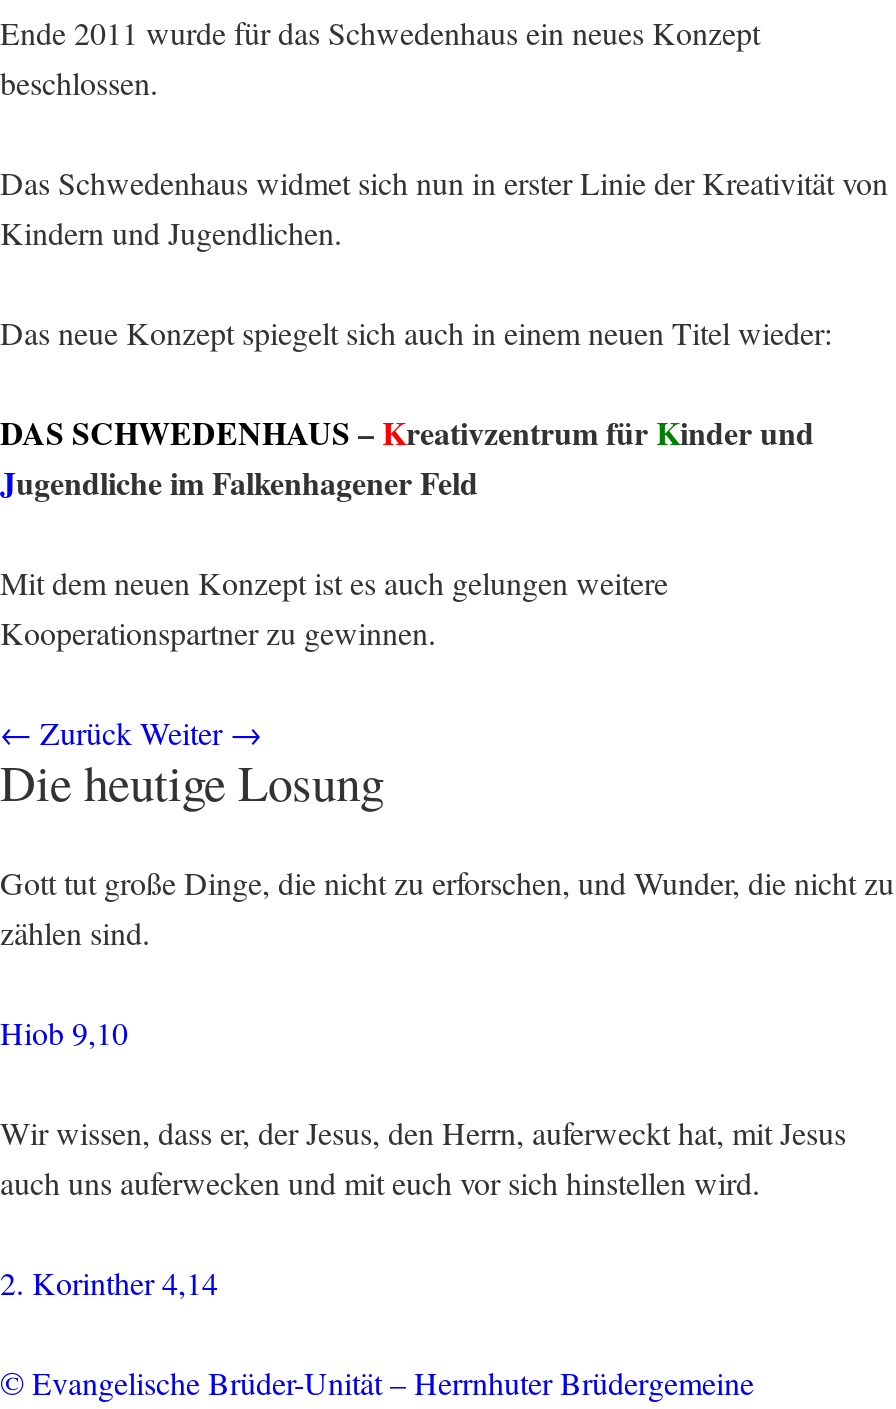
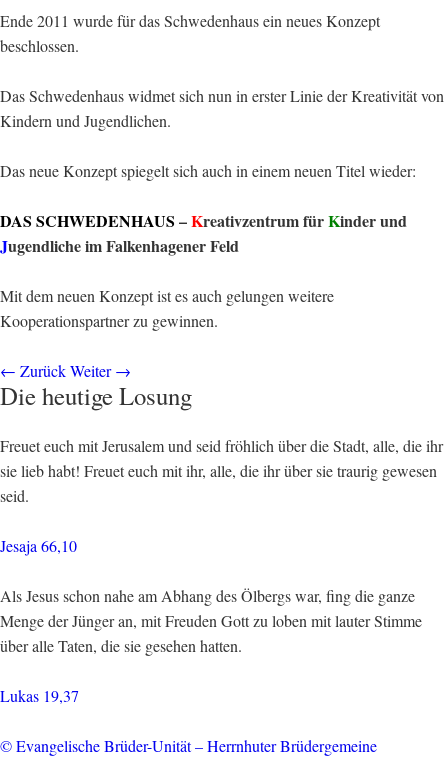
- Gott tut große Dinge, die nicht zu erforschen, und Wunder, die nicht zu
- zählen sind.
+ Freuet euch mit Jerusalem und seid fröhlich über die Stadt, alle, die ihr
+ sie lieb habt! Freuet euch mit ihr, alle, die ihr über sie traurig gewesen
+ seid.

- Hiob 9,10
+ Jesaja 66,10

- Wir wissen, dass er, der Jesus, den Herrn, auferweckt hat, mit Jesus
- auch uns auferwecken und mit euch vor sich hinstellen wird.
+ Als Jesus schon nahe am Abhang des Ölbergs war, fing die ganze
+ Menge der Jünger an, mit Freuden Gott zu loben mit lauter Stimme
+ über alle Taten, die sie gesehen hatten.

- 2. Korinther 4,14
+ Lukas 19,37
